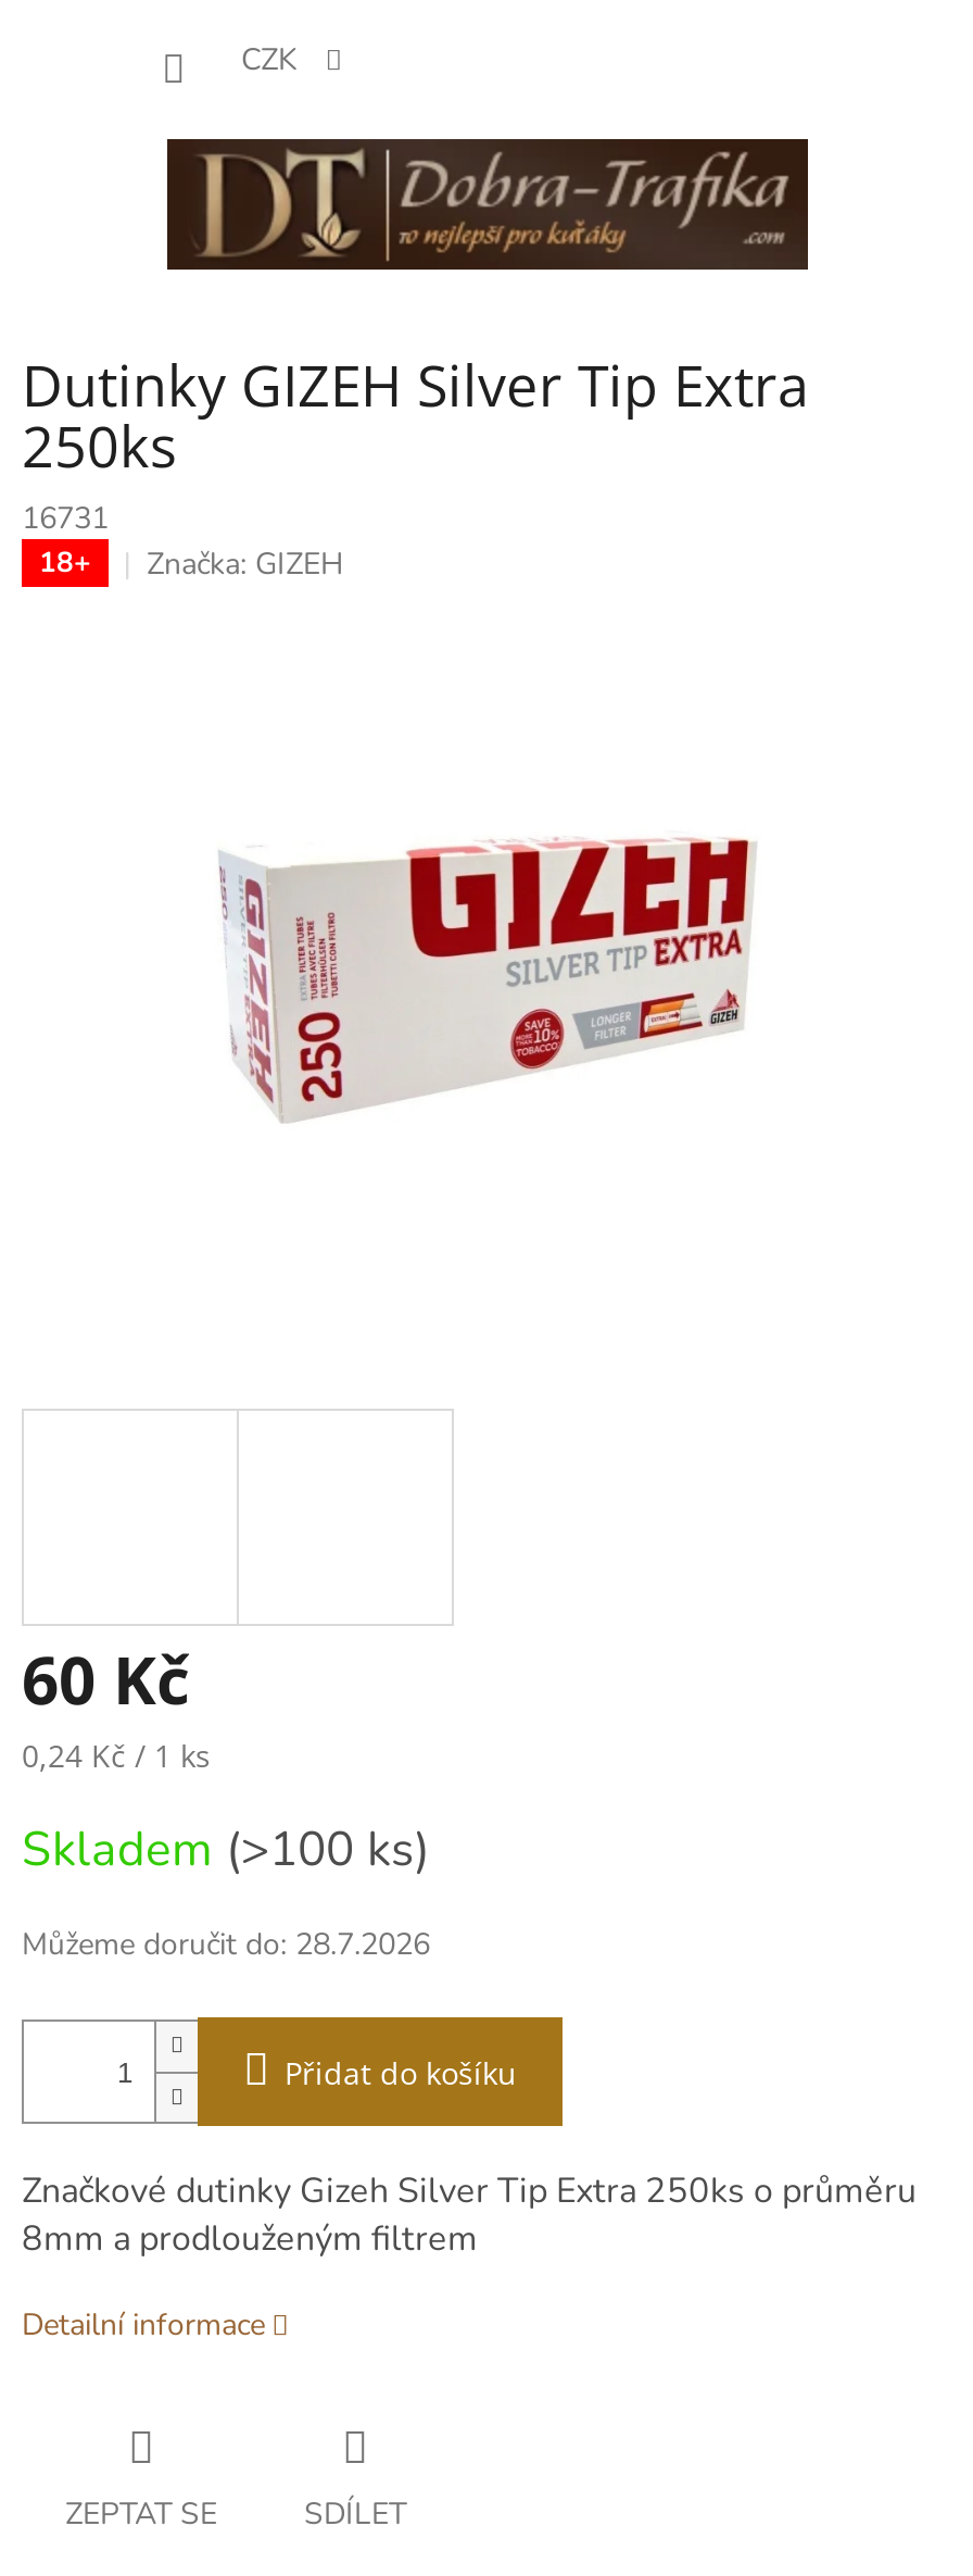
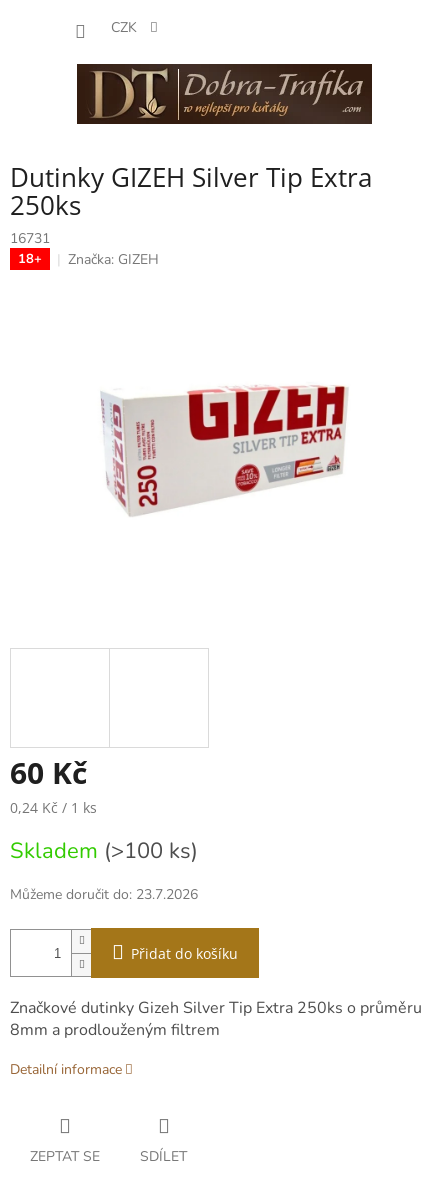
- Můžeme doručit do: 28.7.2026
+ Můžeme doručit do: 23.7.2026
